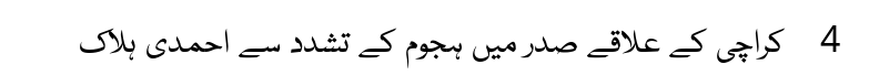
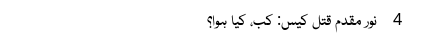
- کراچی کے علاقے صدر میں ہجوم کے تشدد سے احمدی ہلاک
+ نور مقدم قتل کیس: کب، کیا ہوا؟
